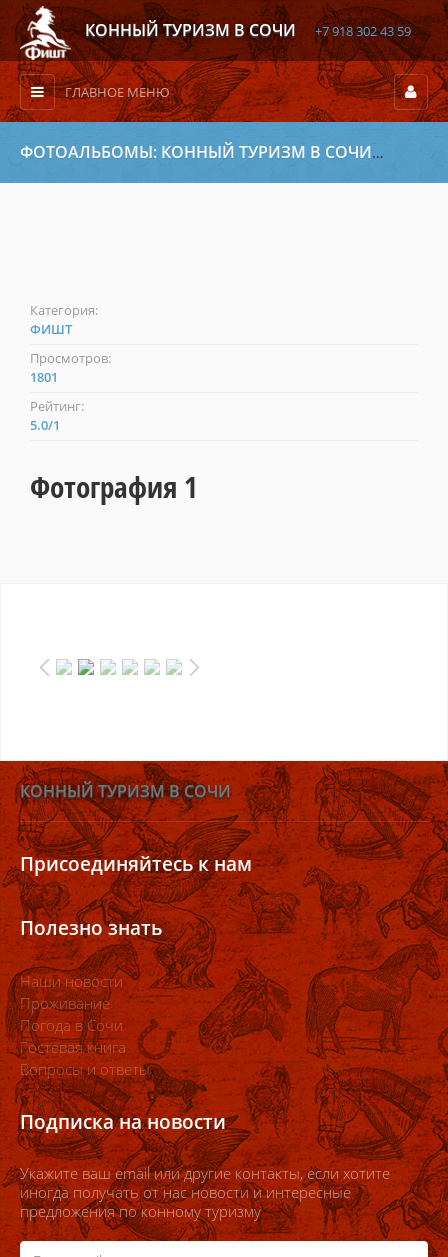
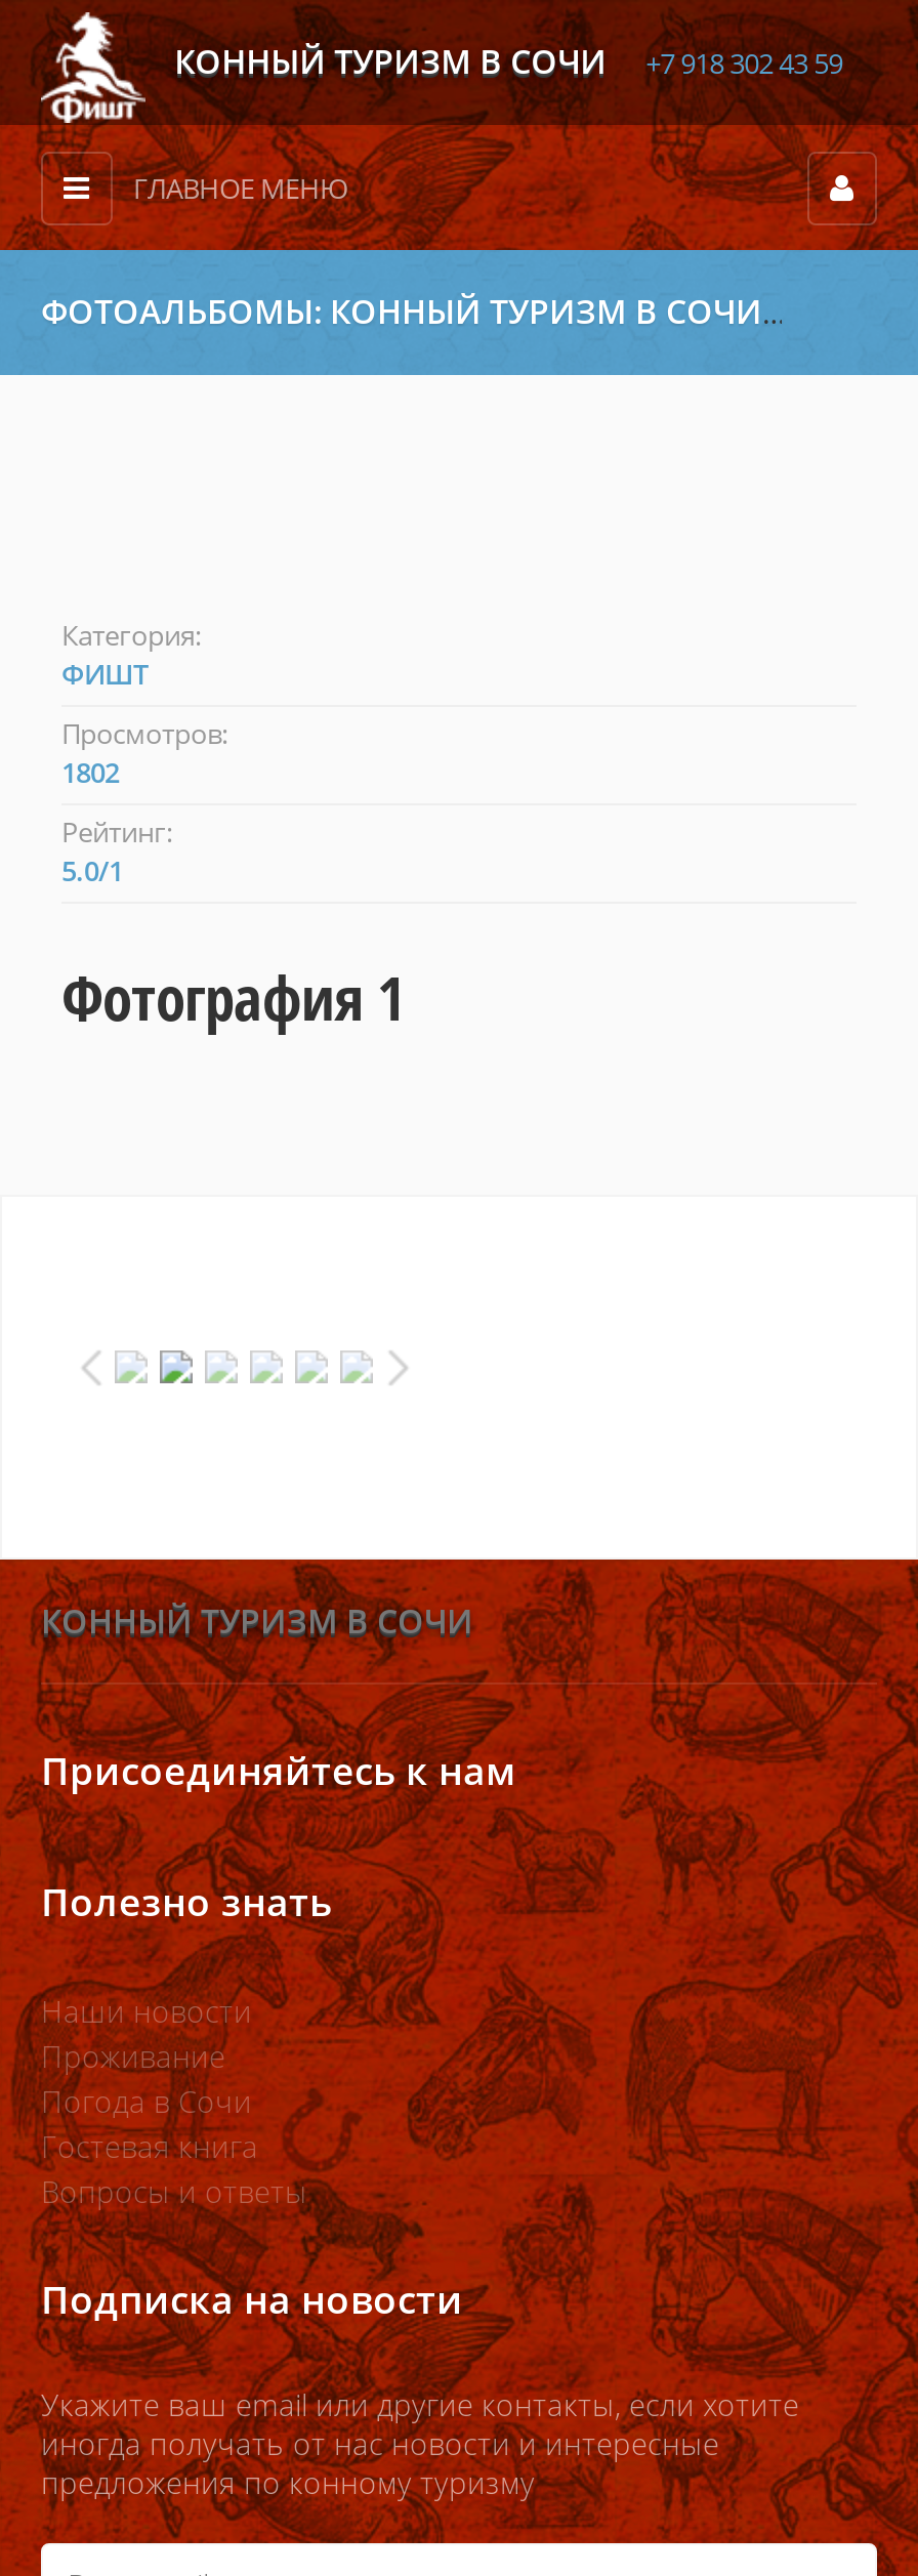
- 1801
+ 1802
